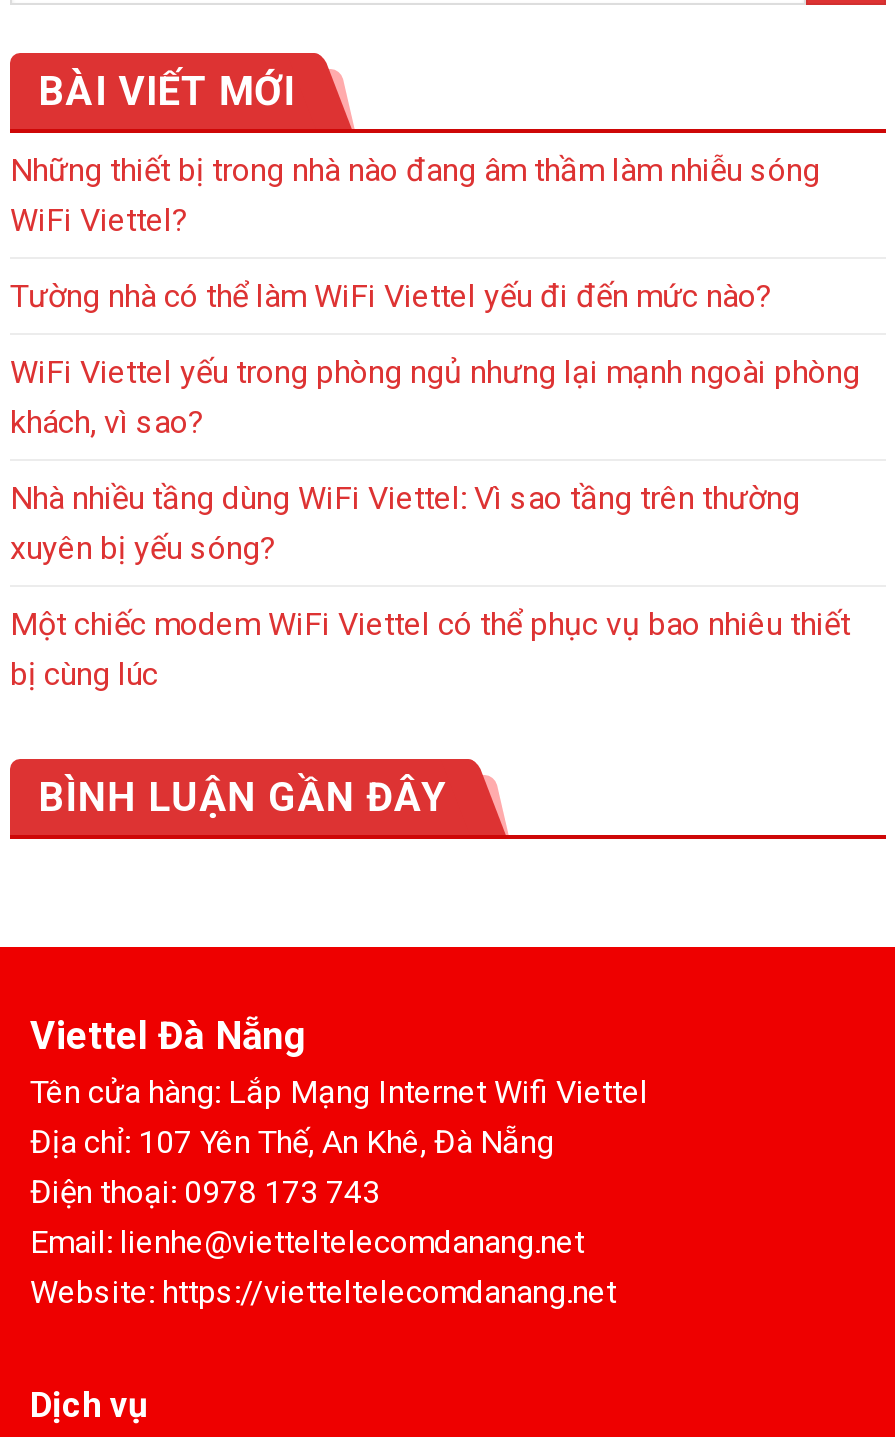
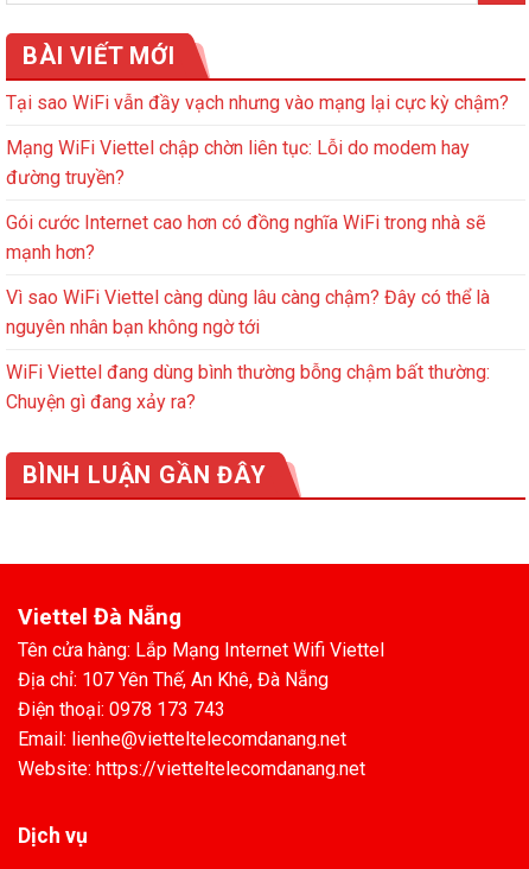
- Những thiết bị trong nhà nào đang âm thầm làm nhiễu sóng
- WiFi Viettel?
+ Tại sao WiFi vẫn đầy vạch nhưng vào mạng lại cực kỳ chậm?

- Tường nhà có thể làm WiFi Viettel yếu đi đến mức nào?
+ Mạng WiFi Viettel chập chờn liên tục: Lỗi do modem hay
+ đường truyền?

- WiFi Viettel yếu trong phòng ngủ nhưng lại mạnh ngoài phòng
- khách, vì sao?
+ Gói cước Internet cao hơn có đồng nghĩa WiFi trong nhà sẽ
+ mạnh hơn?

- Nhà nhiều tầng dùng WiFi Viettel: Vì sao tầng trên thường
- xuyên bị yếu sóng?
+ Vì sao WiFi Viettel càng dùng lâu càng chậm? Đây có thể là
+ nguyên nhân bạn không ngờ tới

- Một chiếc modem WiFi Viettel có thể phục vụ bao nhiêu thiết
- bị cùng lúc
+ WiFi Viettel đang dùng bình thường bỗng chậm bất thường:
+ Chuyện gì đang xảy ra?
